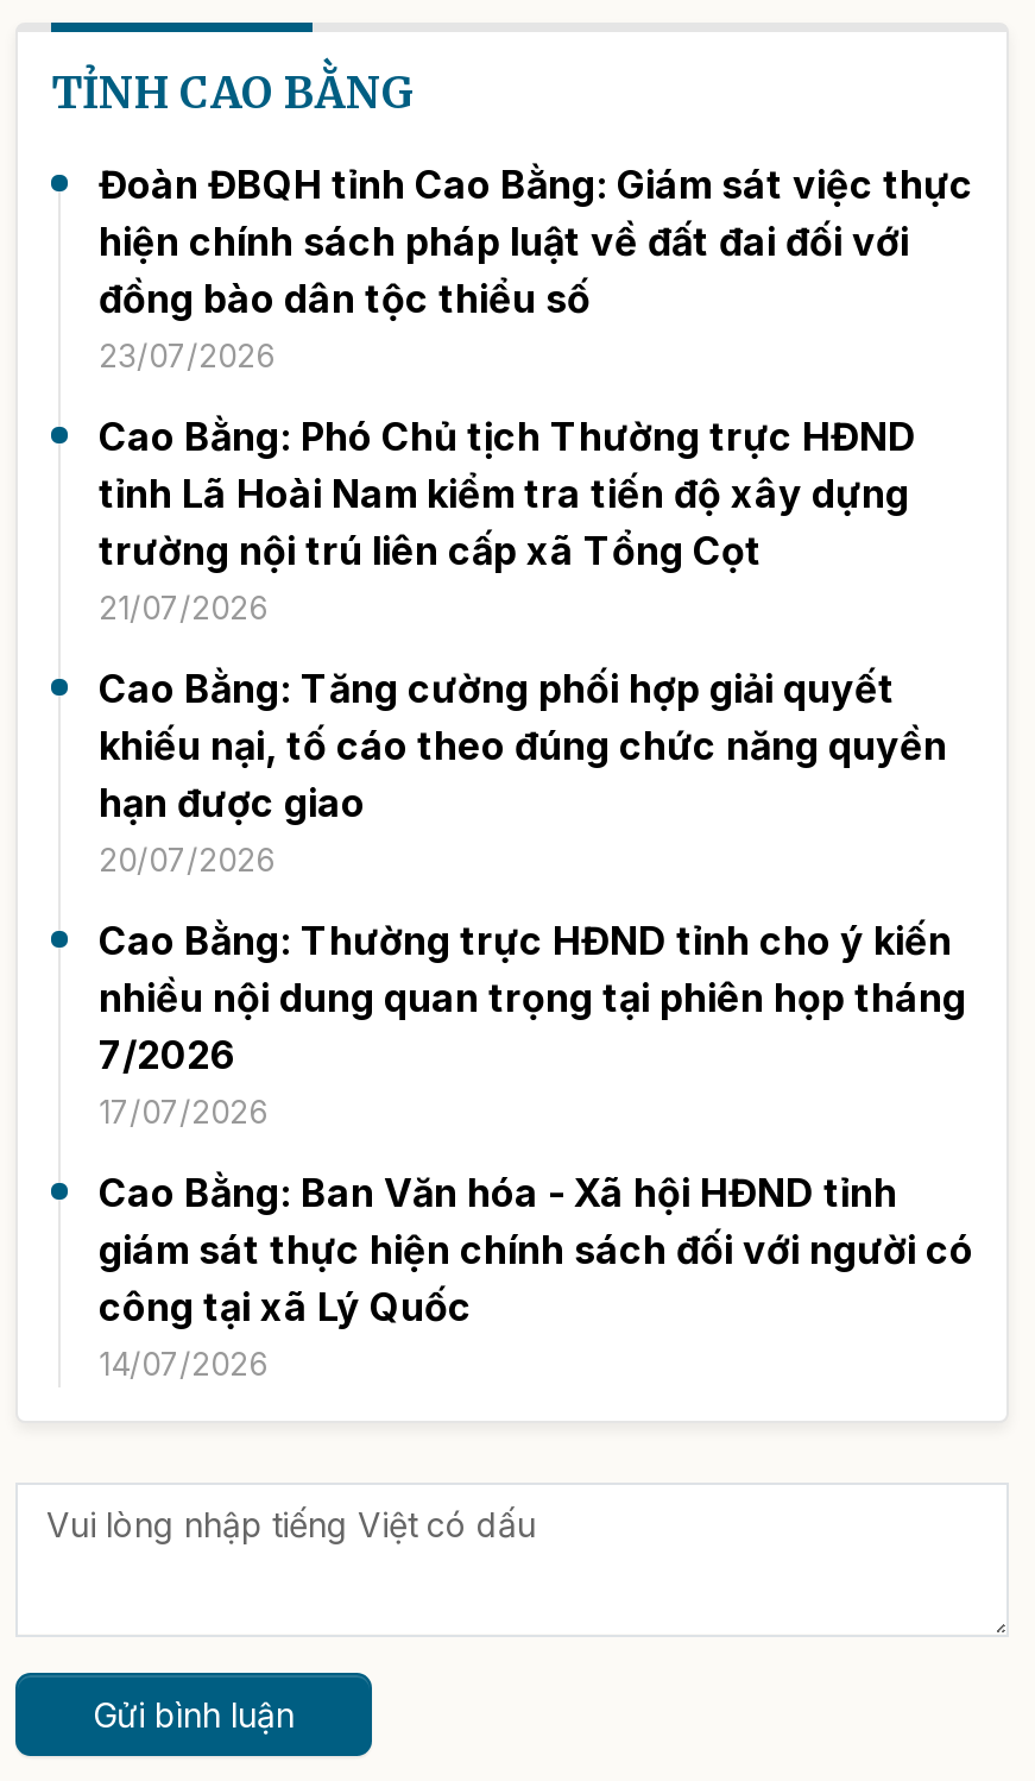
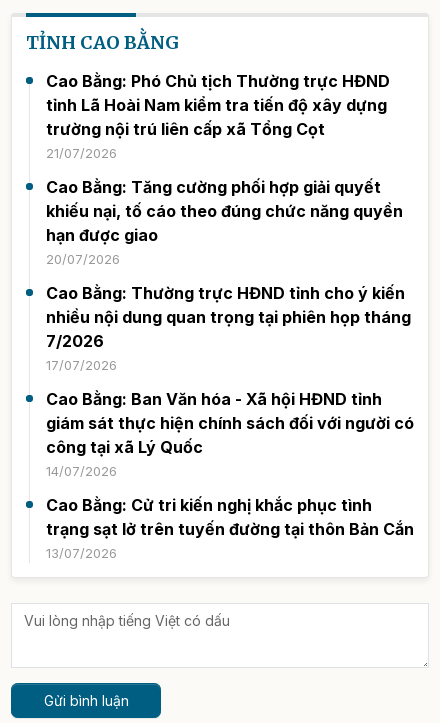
- Đoàn ĐBQH tỉnh Cao Bằng: Giám sát việc thực
- hiện chính sách pháp luật về đất đai đối với
- đồng bào dân tộc thiểu số
- 23/07/2026

moved up: Cao Bằng: Phó Chủ tịch Thường trực HĐND | tỉnh Lã Hoài Nam kiểm tra tiến độ xây dựng | trường nội trú liên cấp xã Tổng Cọt | ... | công tại xã Lý Quốc | 14/07/2026

+ Cao Bằng: Cử tri kiến nghị khắc phục tình
+ trạng sạt lở trên tuyến đường tại thôn Bản Cắn
+ 13/07/2026
